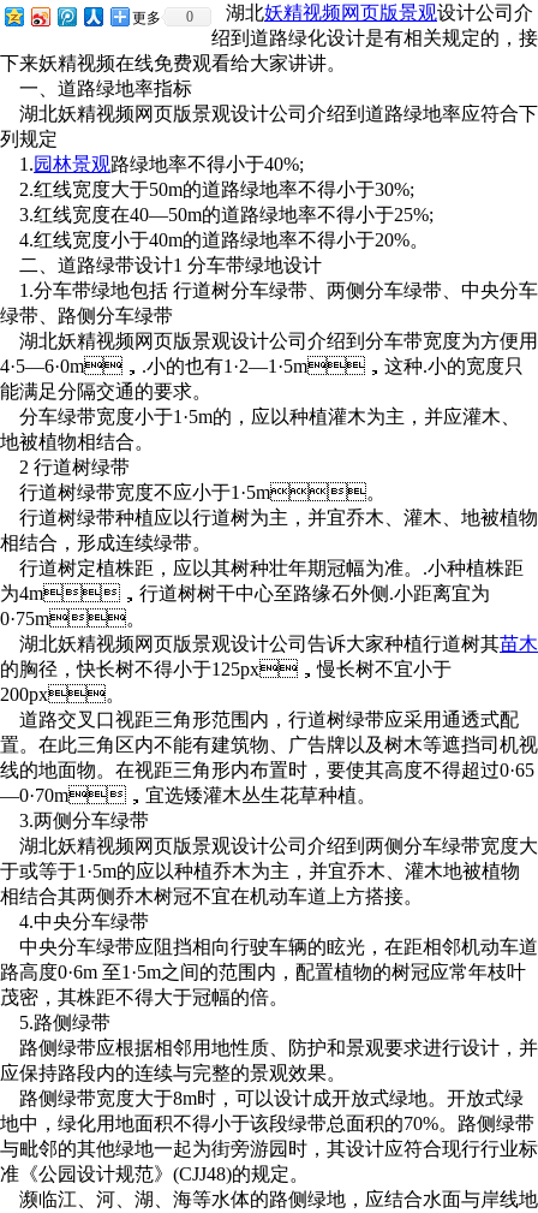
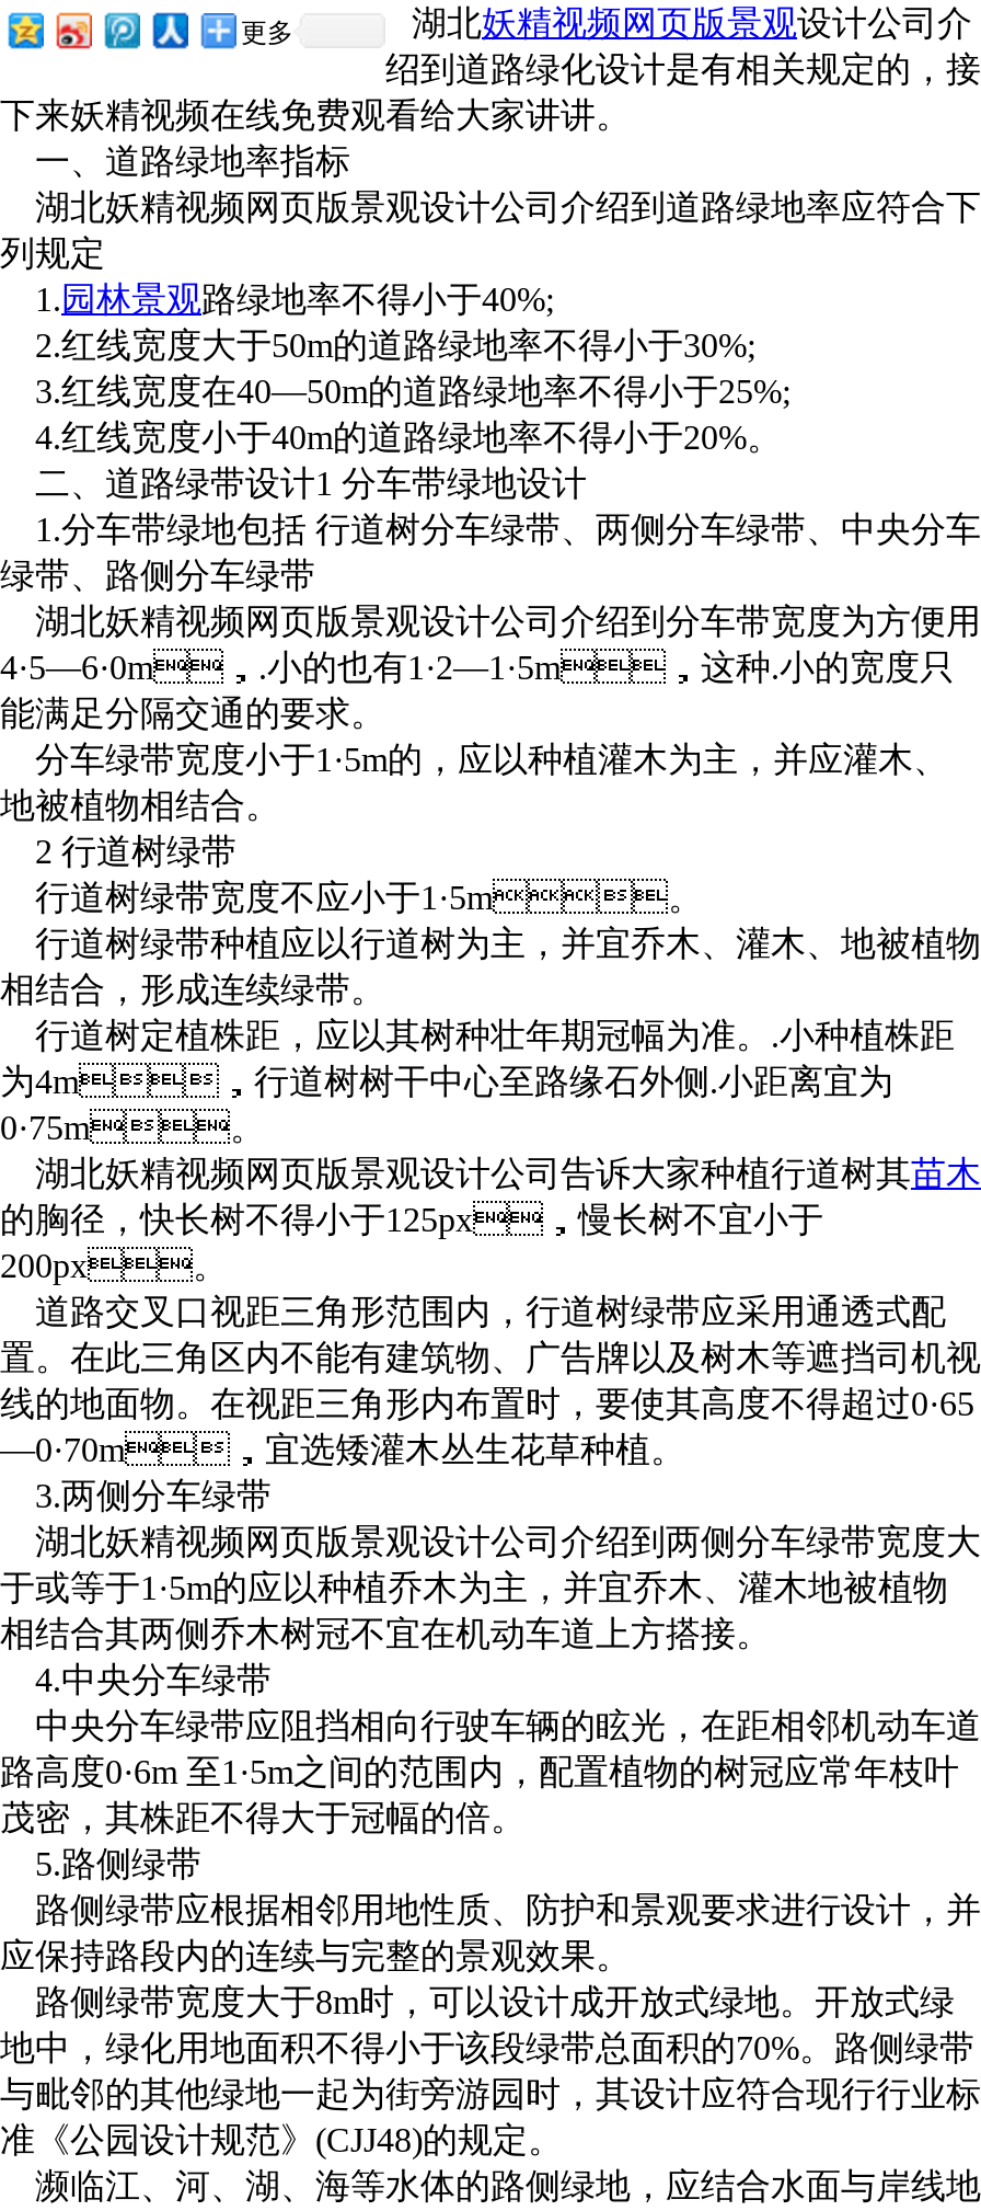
- 0
